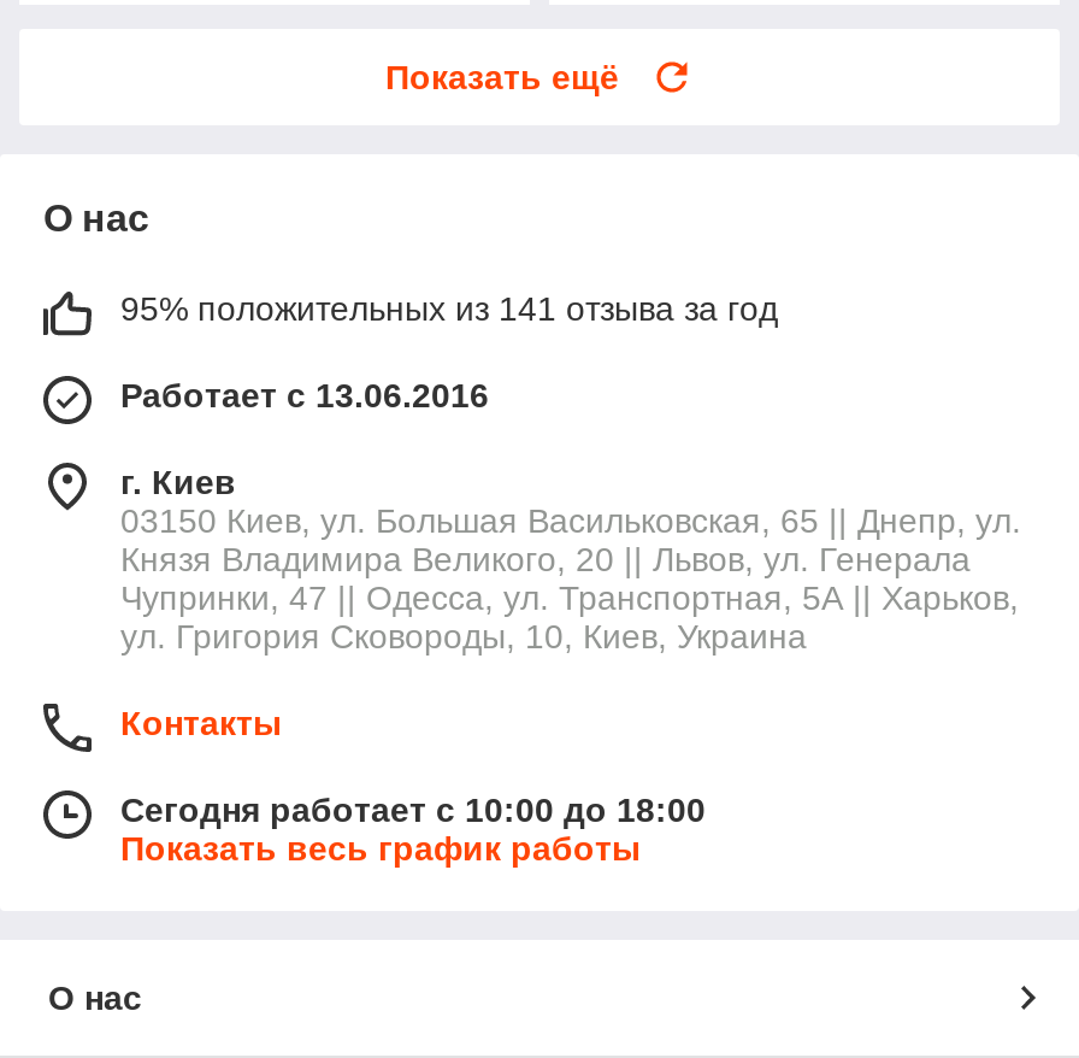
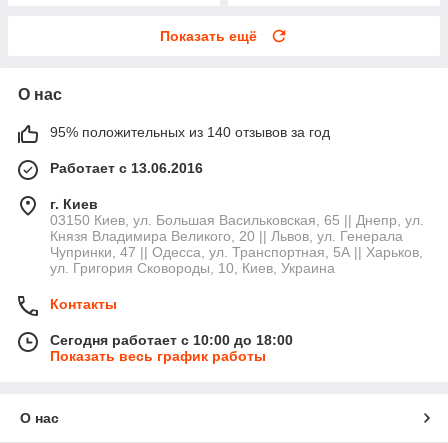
- 95% положительных из 141 отзыва за год
+ 95% положительных из 140 отзывов за год
